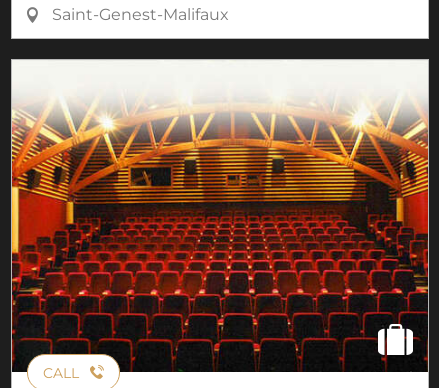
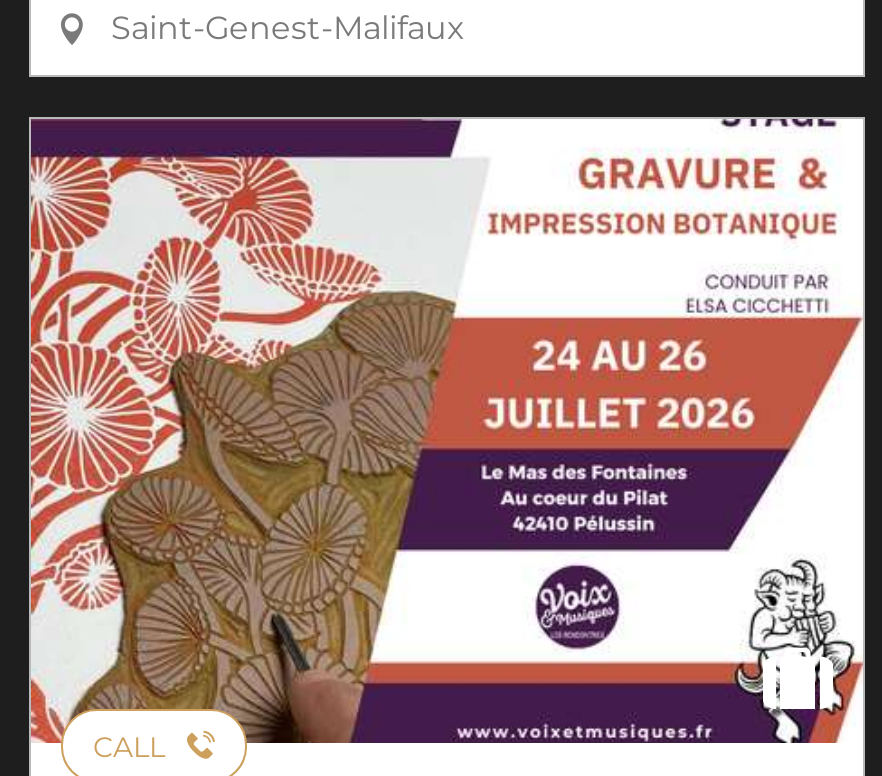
- [image]
+ [image]
